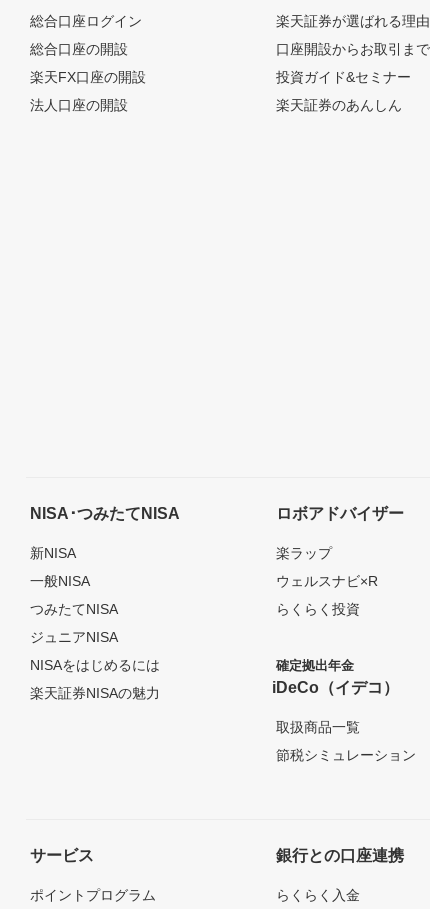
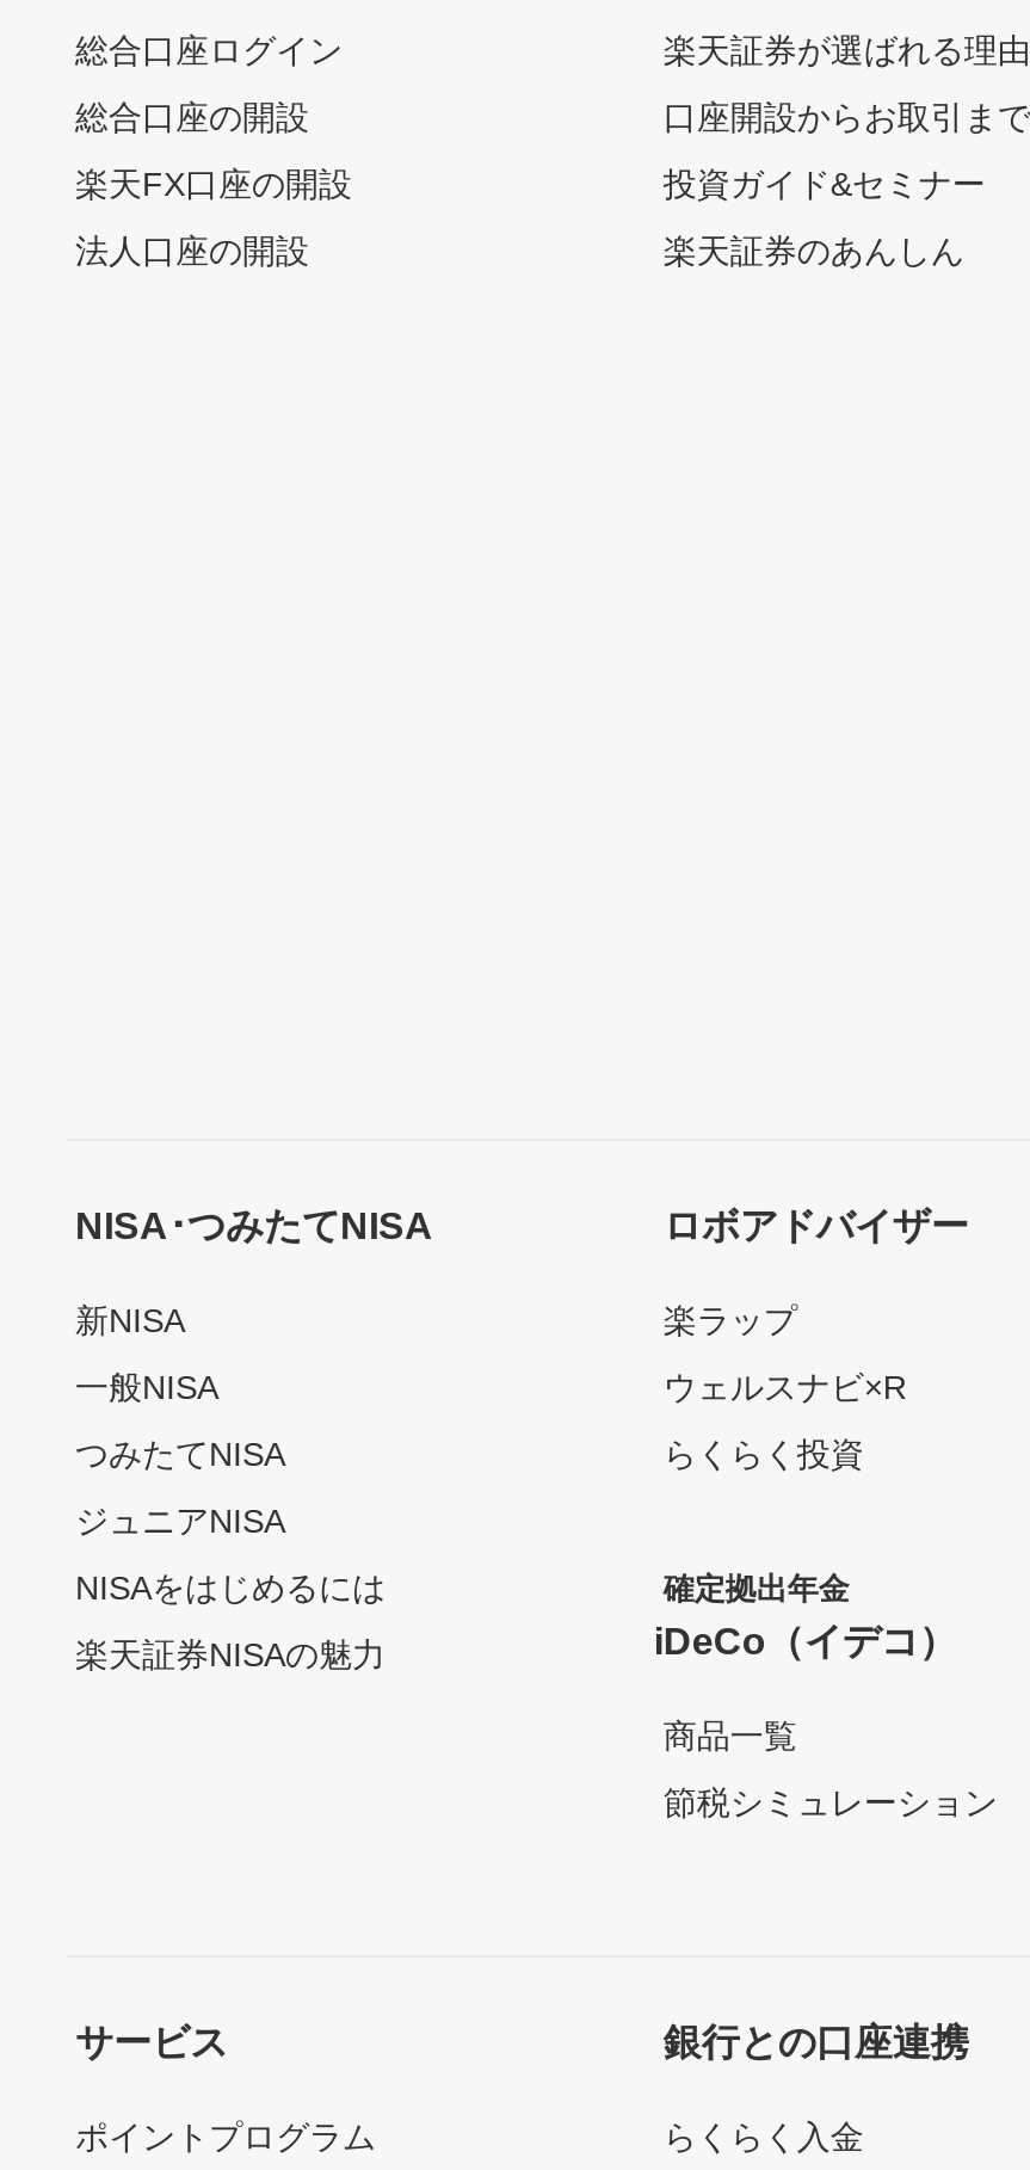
- 取扱商品一覧
+ 商品一覧
